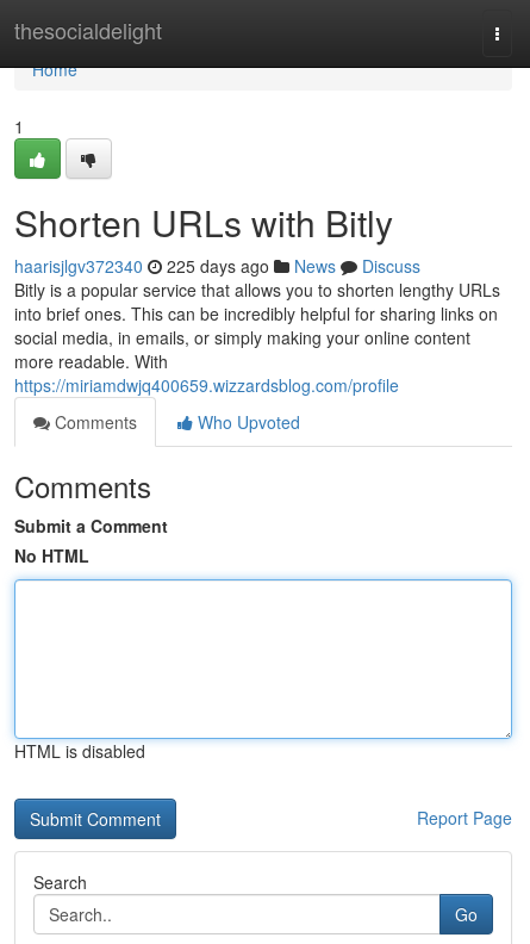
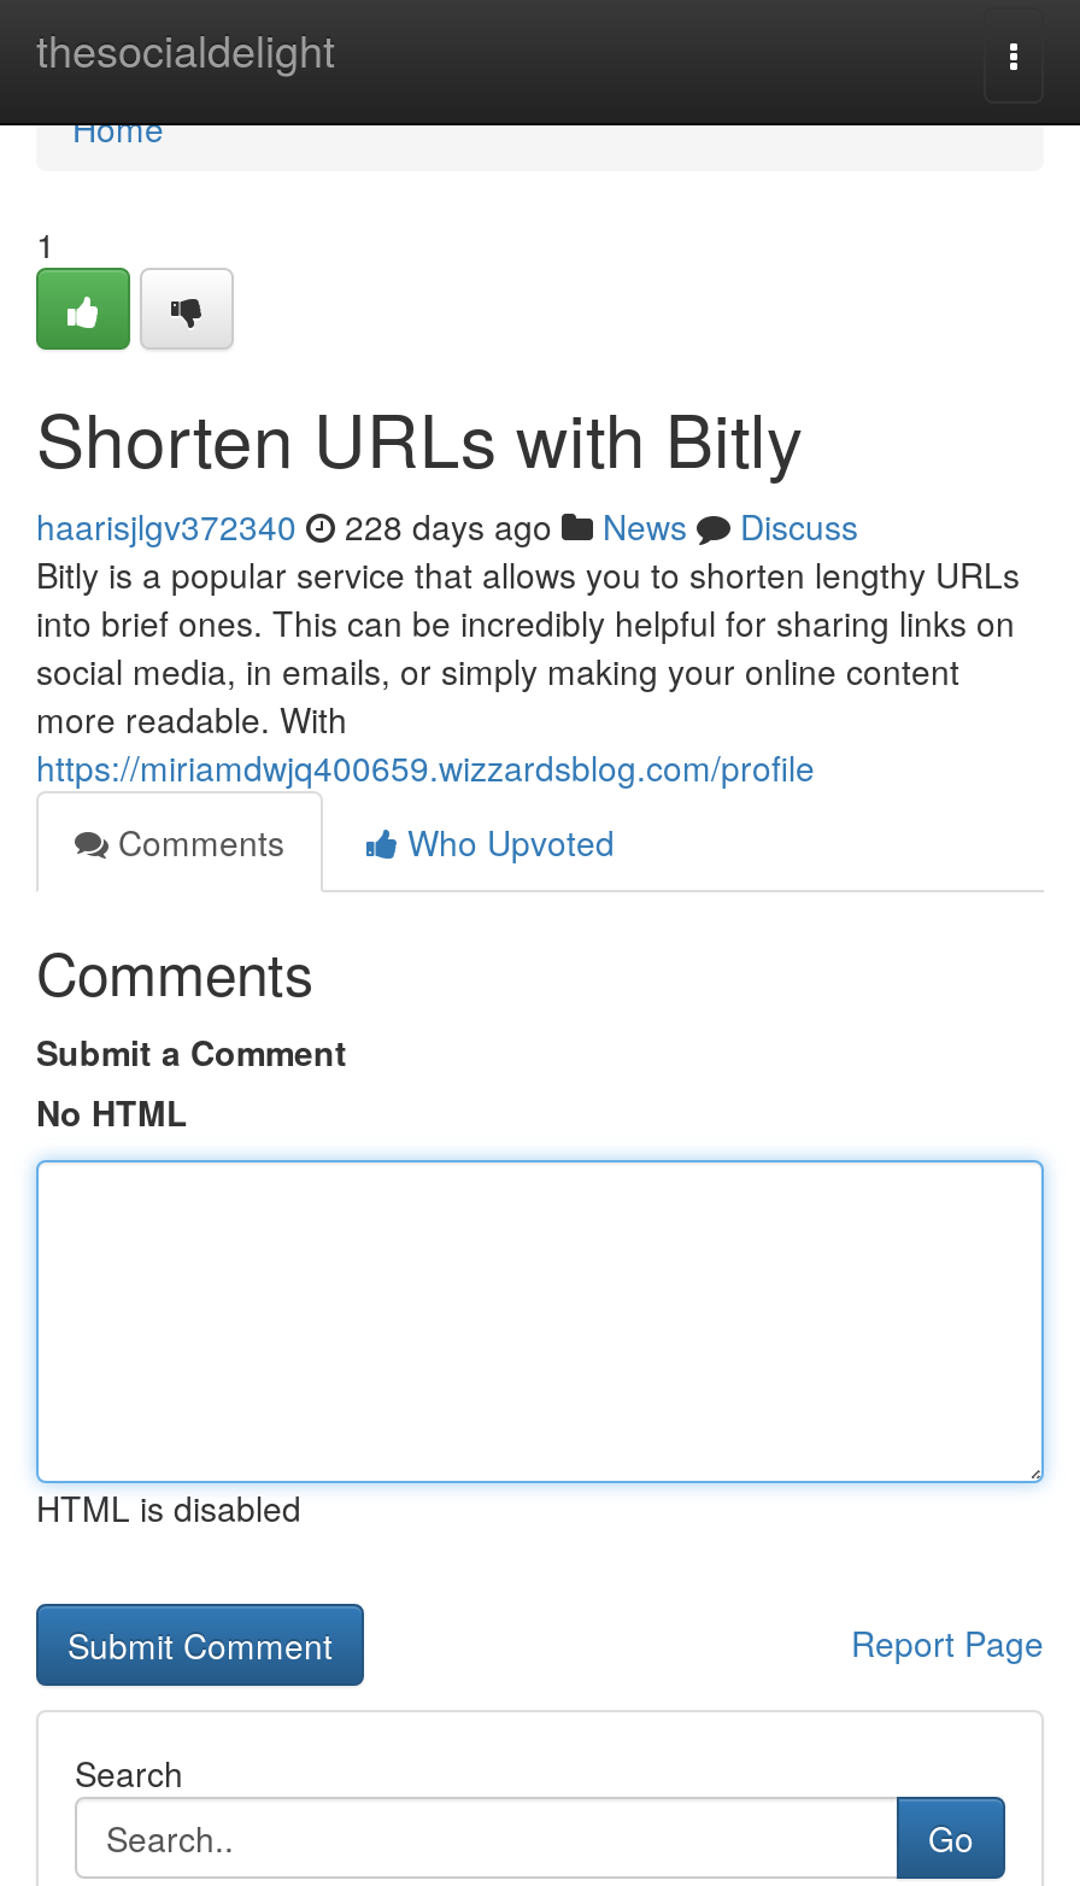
- haarisjlgv372340 225 days ago News Discuss
+ haarisjlgv372340 228 days ago News Discuss
